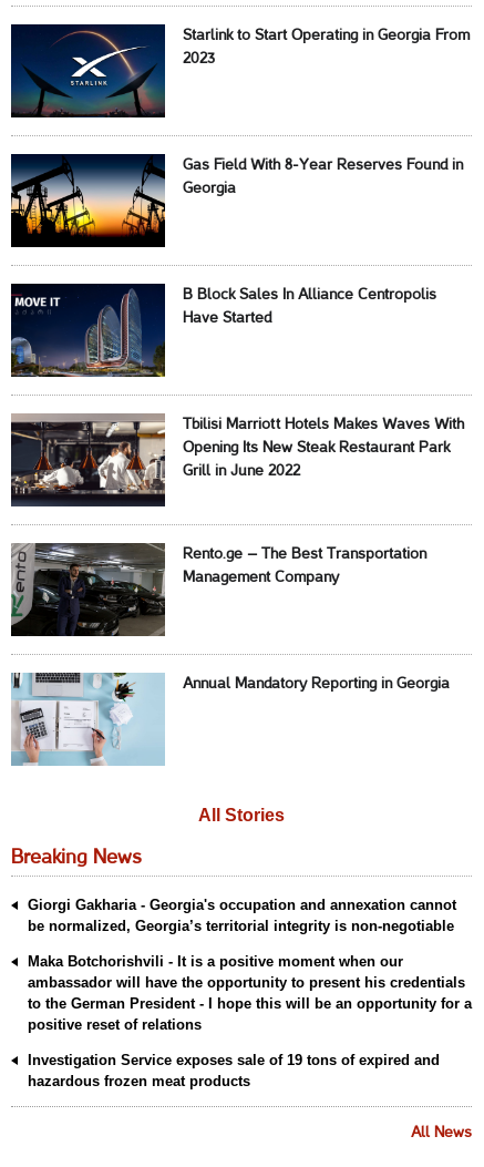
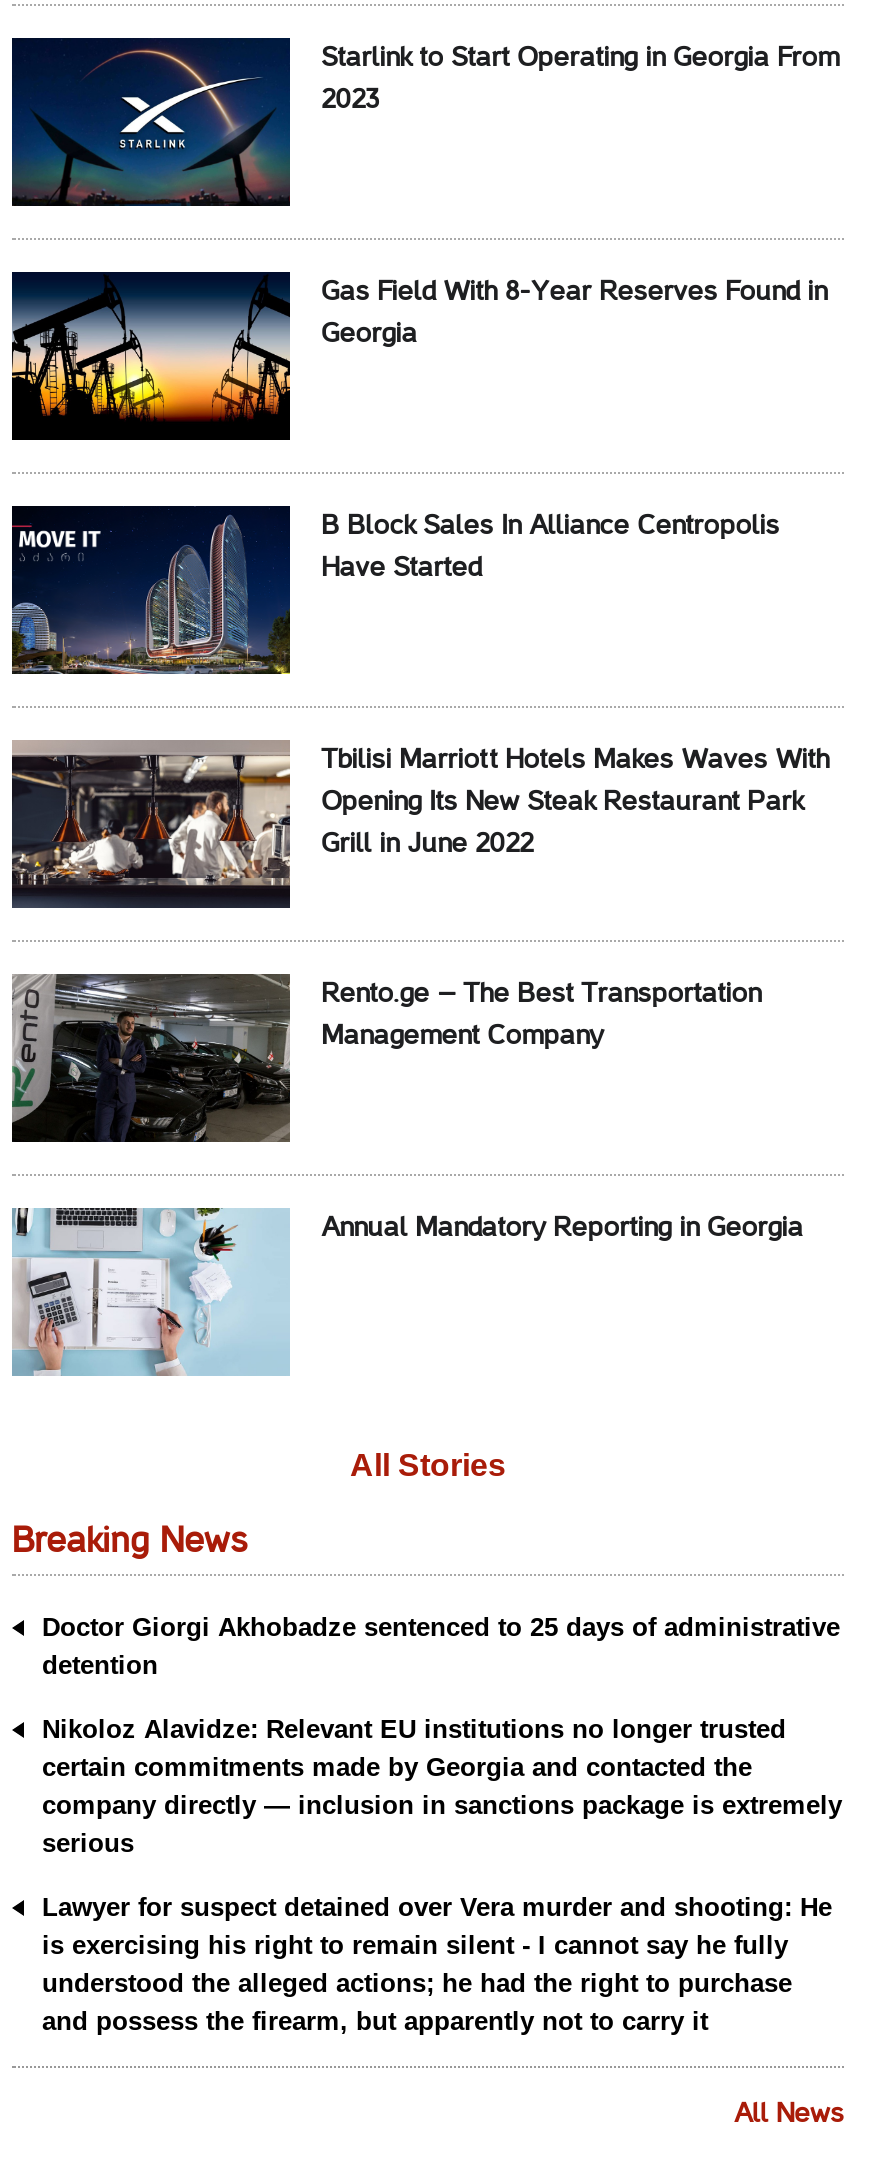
- Giorgi Gakharia - Georgia's occupation and annexation cannot
- be normalized, Georgia’s territorial integrity is non-negotiable
+ Doctor Giorgi Akhobadze sentenced to 25 days of administrative
+ detention

- Maka Botchorishvili - It is a positive moment when our
- ambassador will have the opportunity to present his credentials
- to the German President - I hope this will be an opportunity for a
- positive reset of relations
+ Nikoloz Alavidze: Relevant EU institutions no longer trusted
+ certain commitments made by Georgia and contacted the
+ company directly — inclusion in sanctions package is extremely
+ serious

- Investigation Service exposes sale of 19 tons of expired and
- hazardous frozen meat products
+ Lawyer for suspect detained over Vera murder and shooting: He
+ is exercising his right to remain silent - I cannot say he fully
+ understood the alleged actions; he had the right to purchase
+ and possess the firearm, but apparently not to carry it
